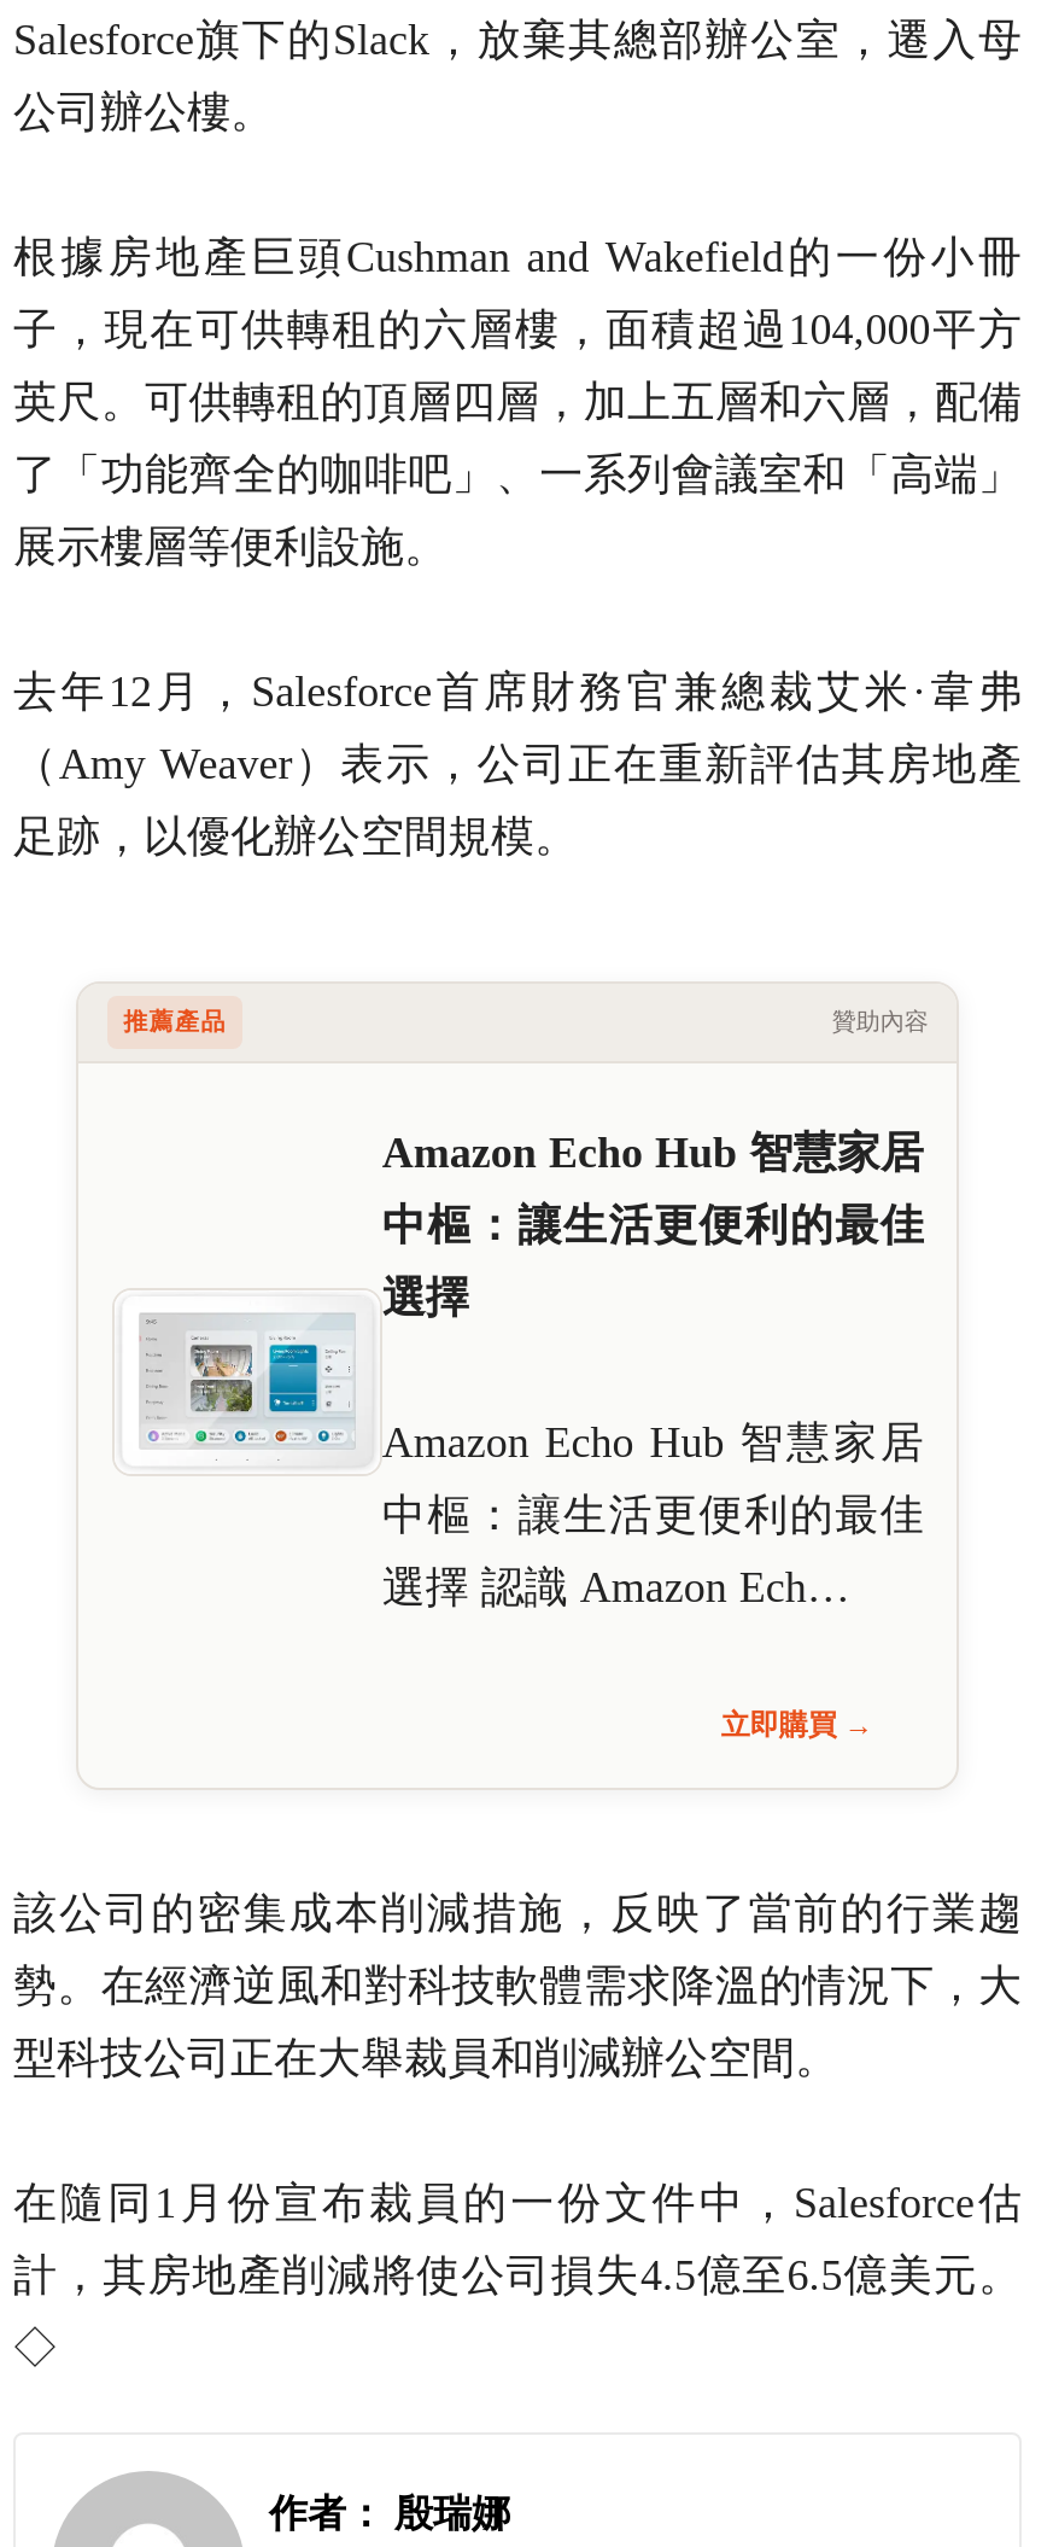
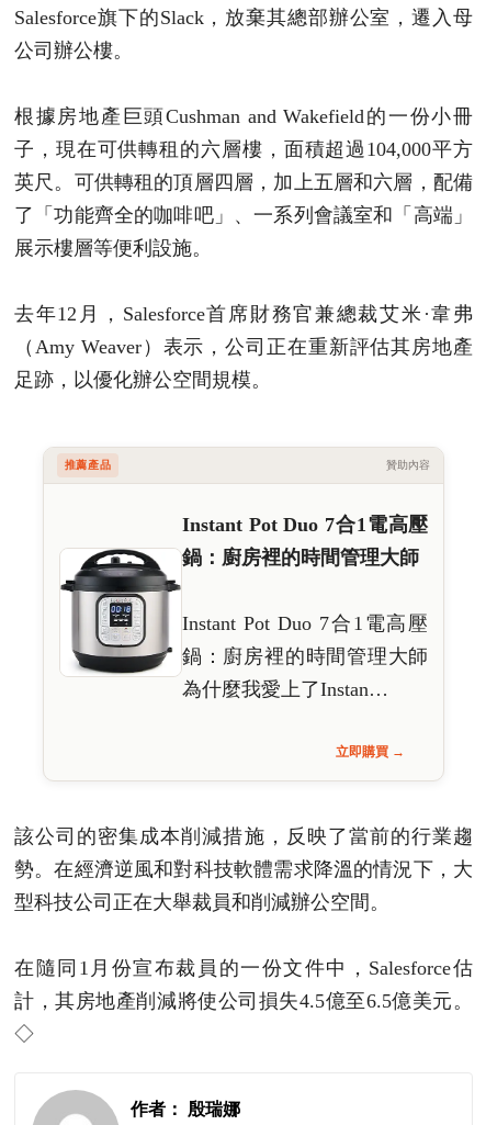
- [image]
- Amazon Echo Hub 智慧家居
- 中樞：讓生活更便利的最佳
- 選擇
- Amazon Echo Hub 智慧家居
- 中樞：讓生活更便利的最佳
- 選擇 認識 Amazon Ech…
+ [image]
+ Instant Pot Duo 7合1電高壓
+ 鍋：廚房裡的時間管理大師
+ Instant Pot Duo 7合1電高壓
+ 鍋：廚房裡的時間管理大師
+ 為什麼我愛上了Instan…
